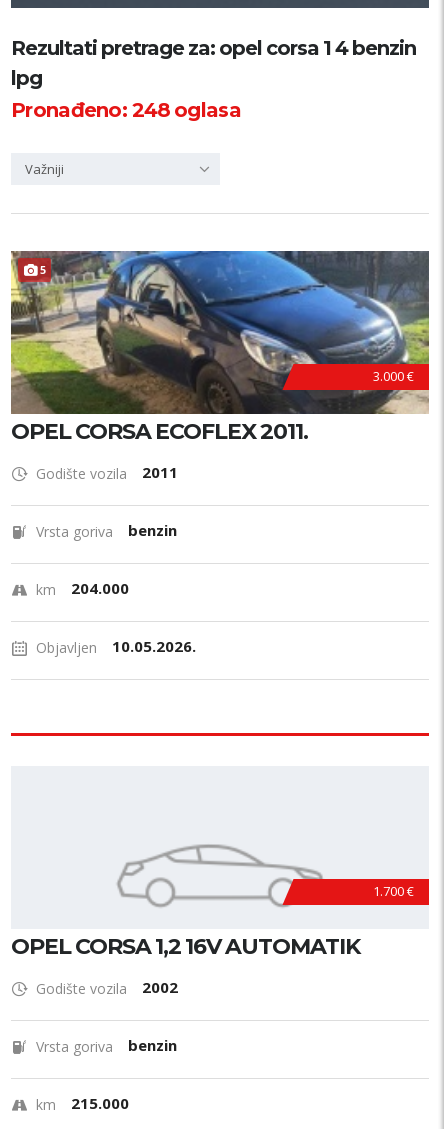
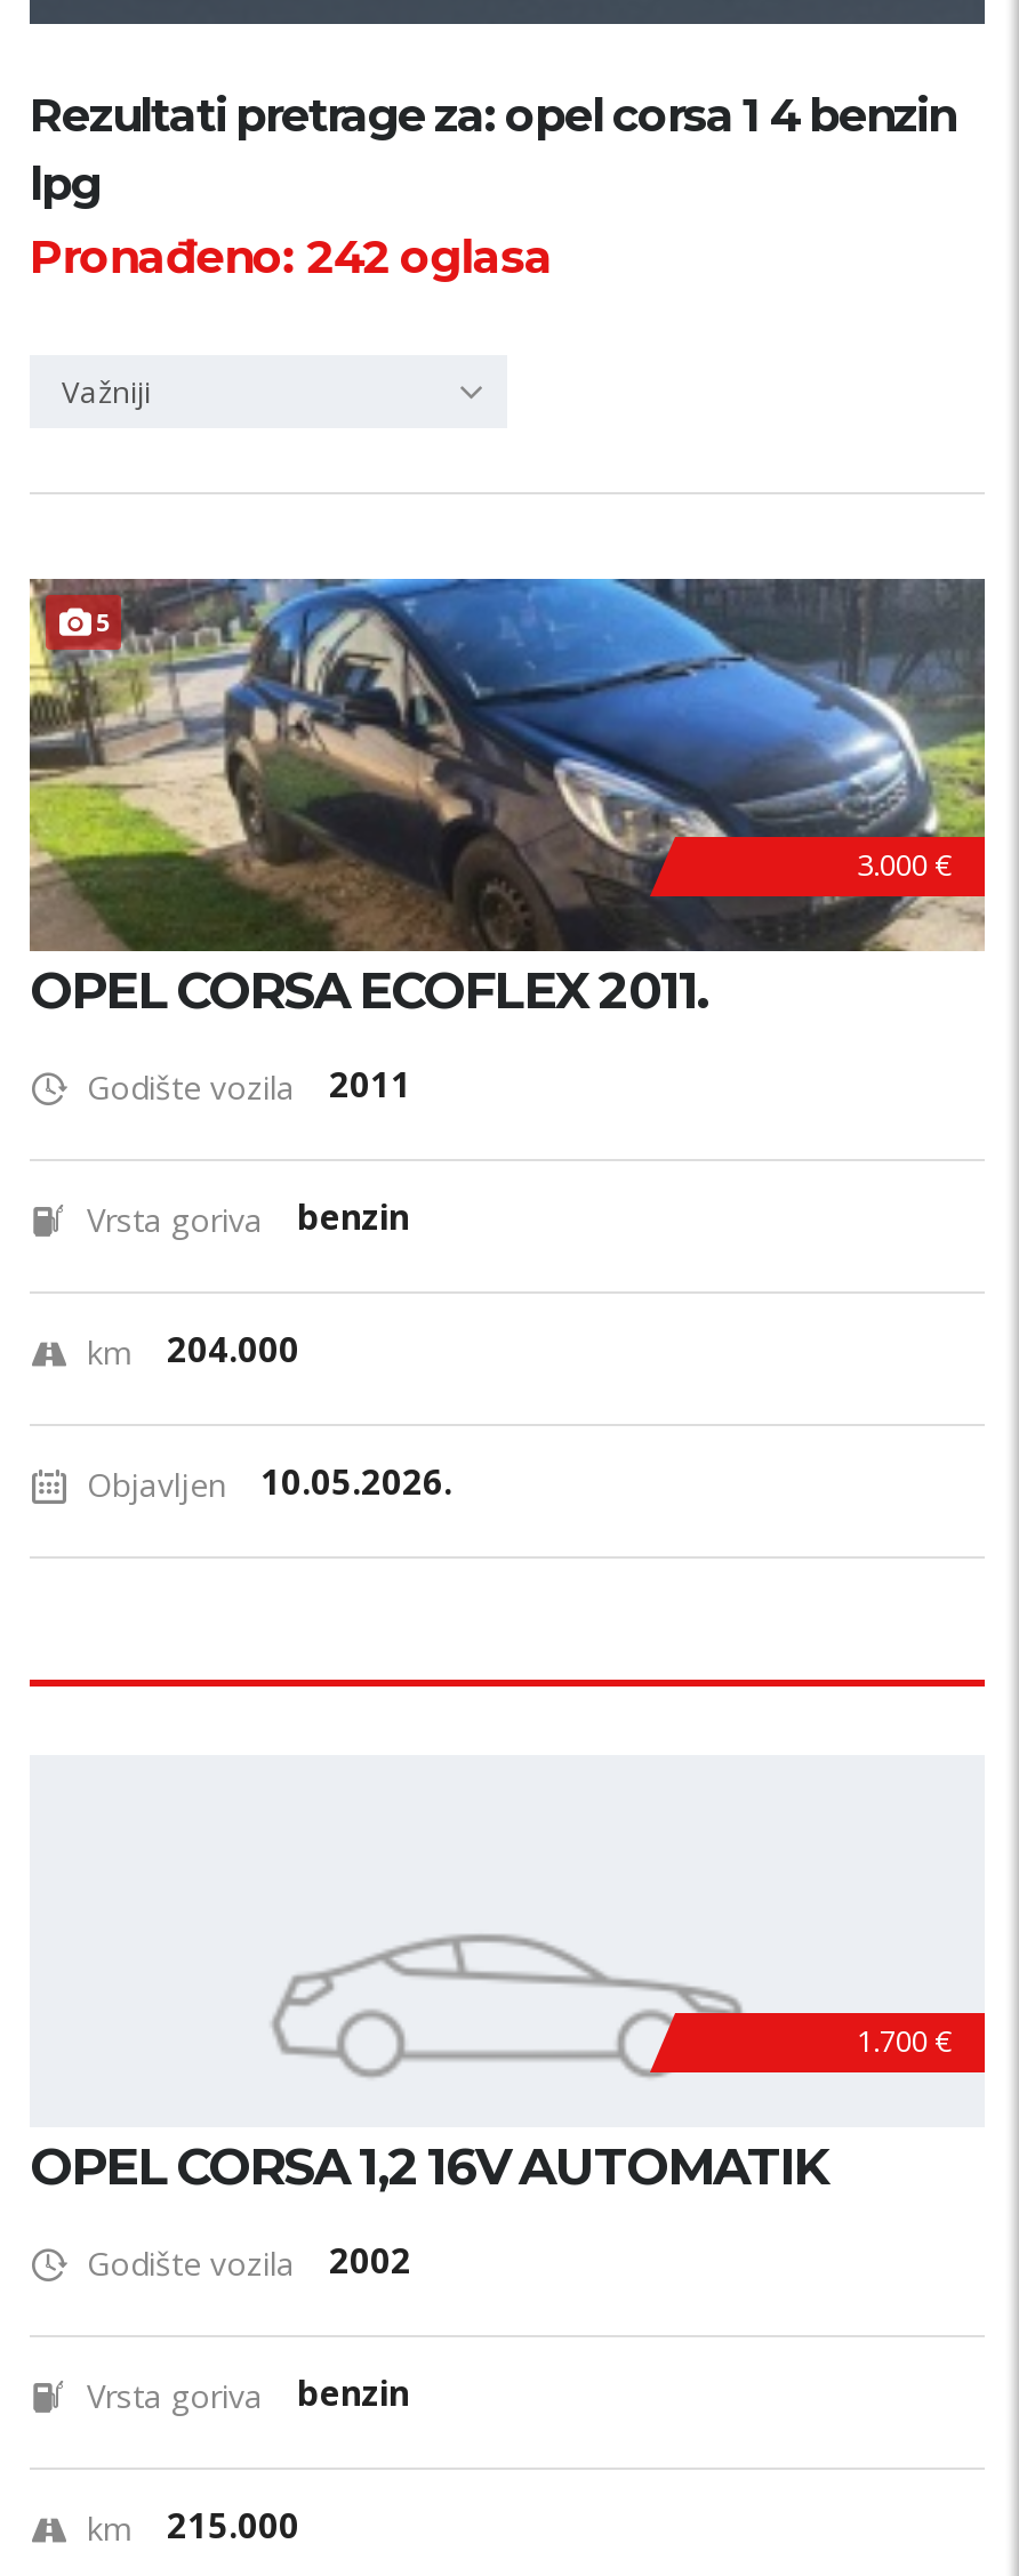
- Pronađeno: 248 oglasa
+ Pronađeno: 242 oglasa
